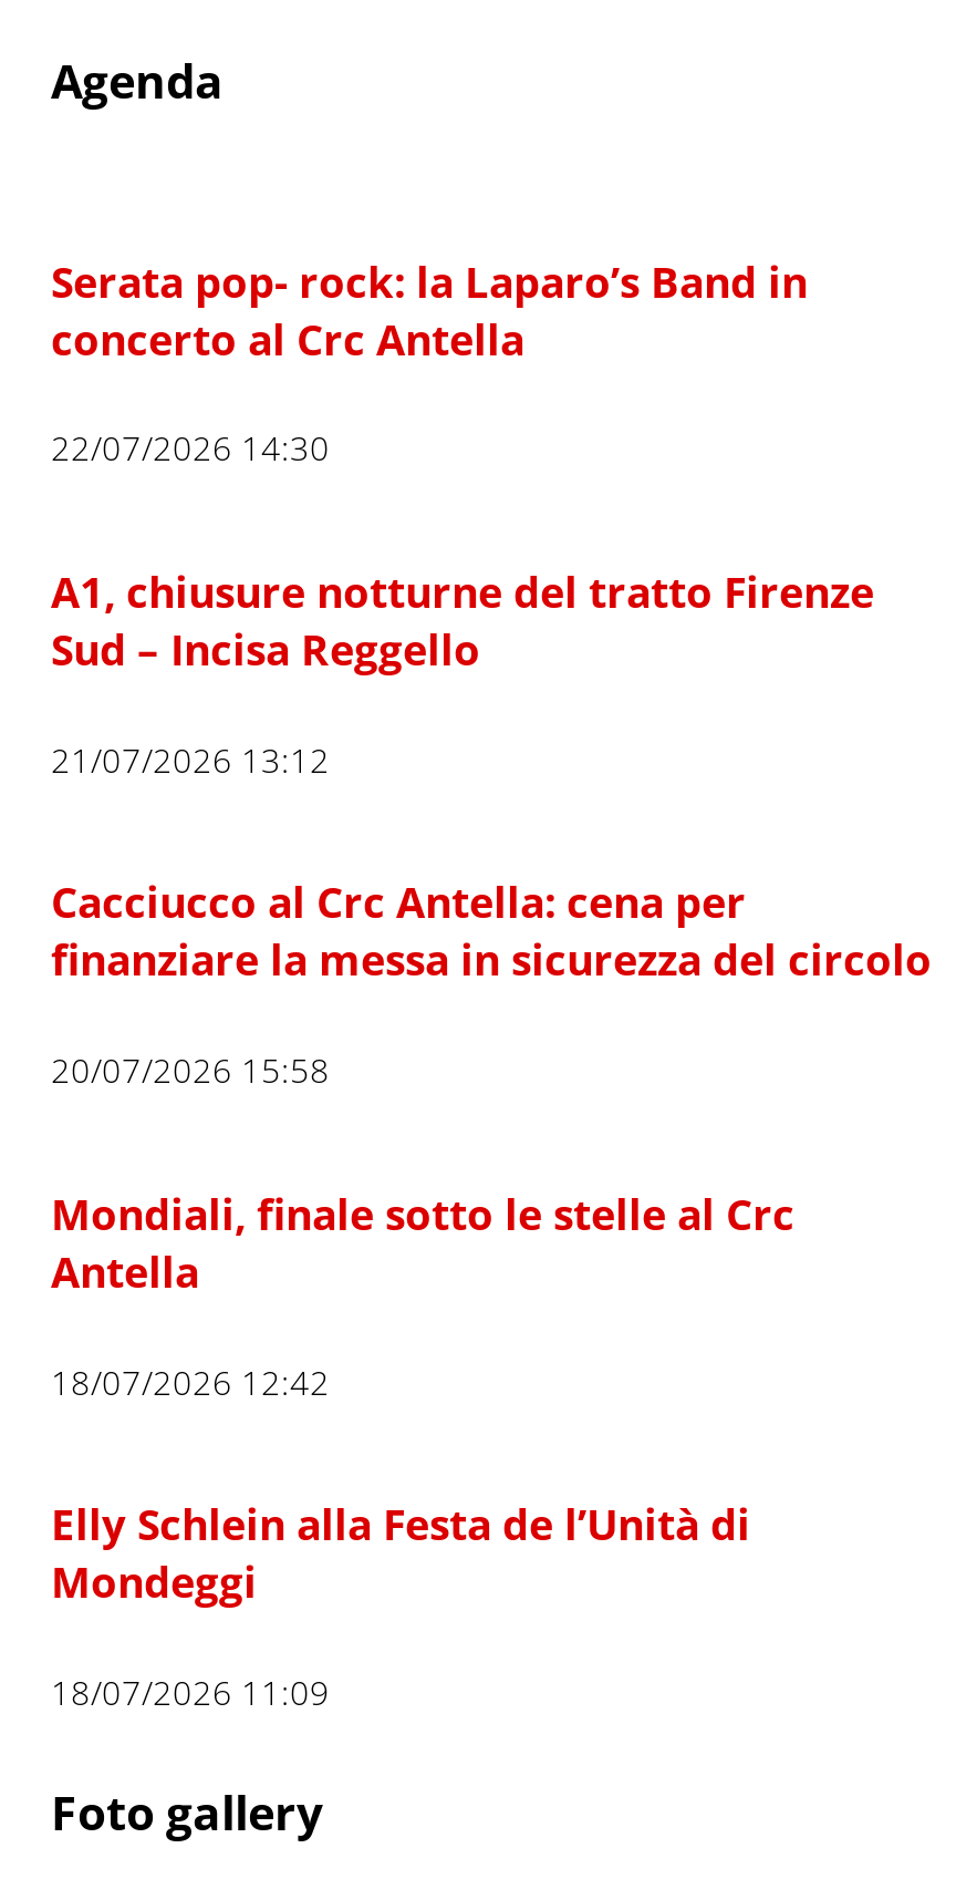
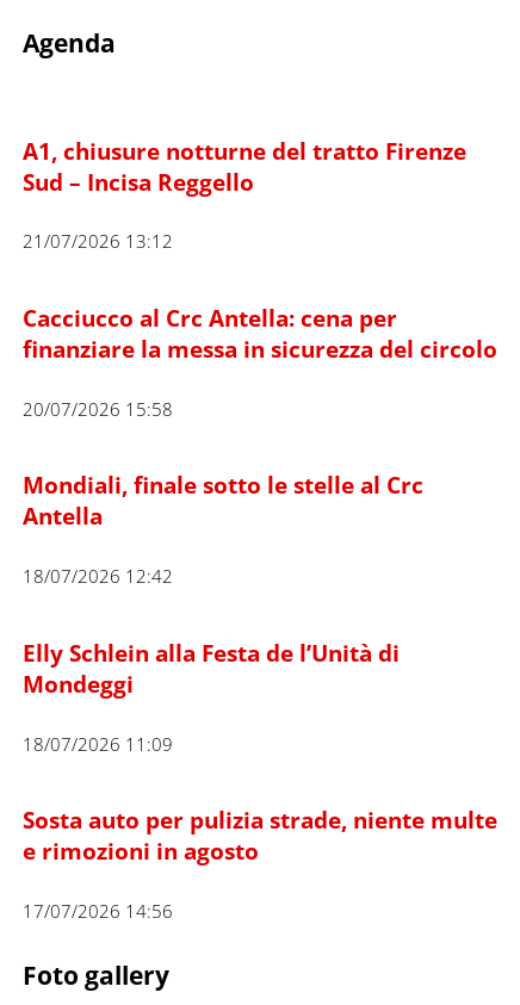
- Serata pop- rock: la Laparo’s Band in
- concerto al Crc Antella
- 22/07/2026 14:30

moved up: A1, chiusure notturne del tratto Firenze | Sud – Incisa Reggello | 21/07/2026 13:12 | ... | Mondeggi | 18/07/2026 11:09

+ Sosta auto per pulizia strade, niente multe
+ e rimozioni in agosto
+ 17/07/2026 14:56
